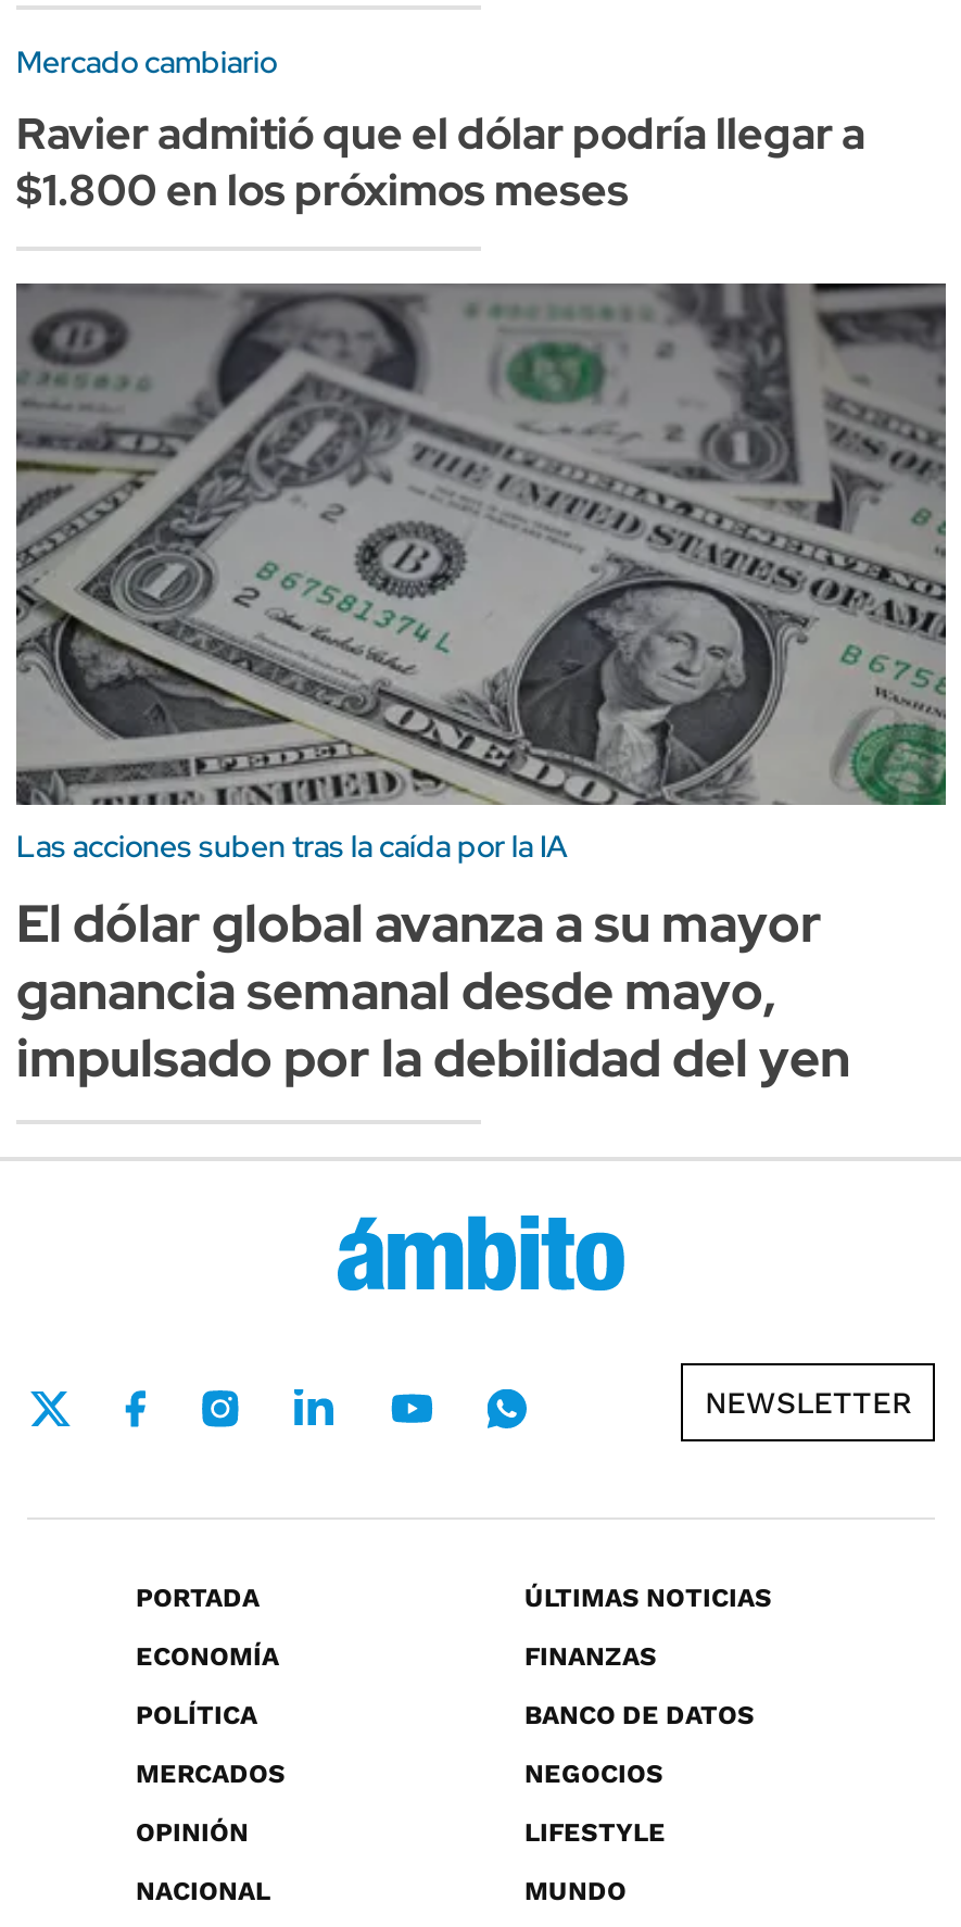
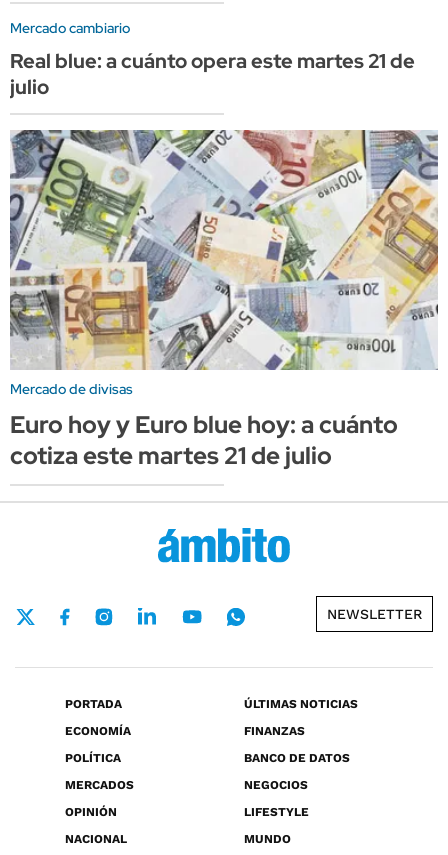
- Ravier admitió que el dólar podría llegar a
- $1.800 en los próximos meses
+ Real blue: a cuánto opera este martes 21 de
+ julio

- [image]
- Las acciones suben tras la caída por la IA
- El dólar global avanza a su mayor
- ganancia semanal desde mayo,
- impulsado por la debilidad del yen
+ [image]
+ Mercado de divisas
+ Euro hoy y Euro blue hoy: a cuánto
+ cotiza este martes 21 de julio
